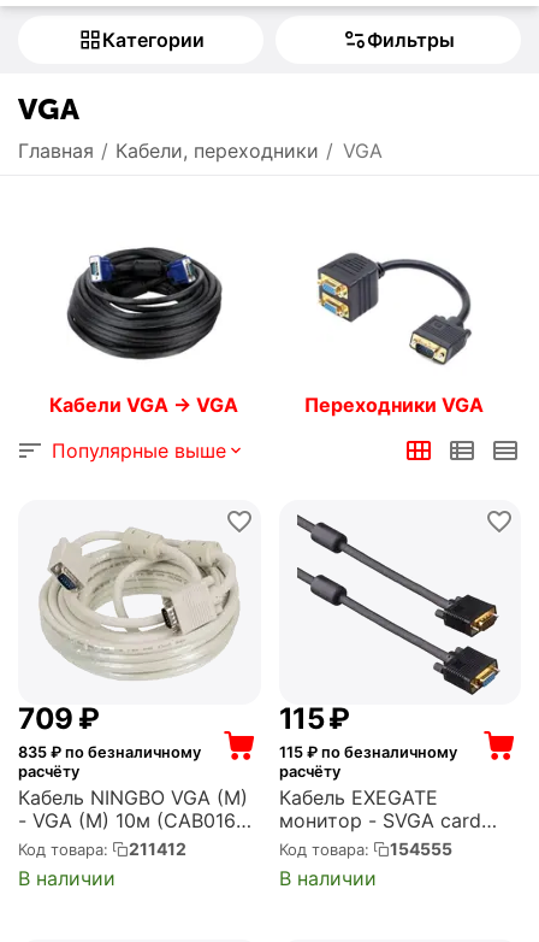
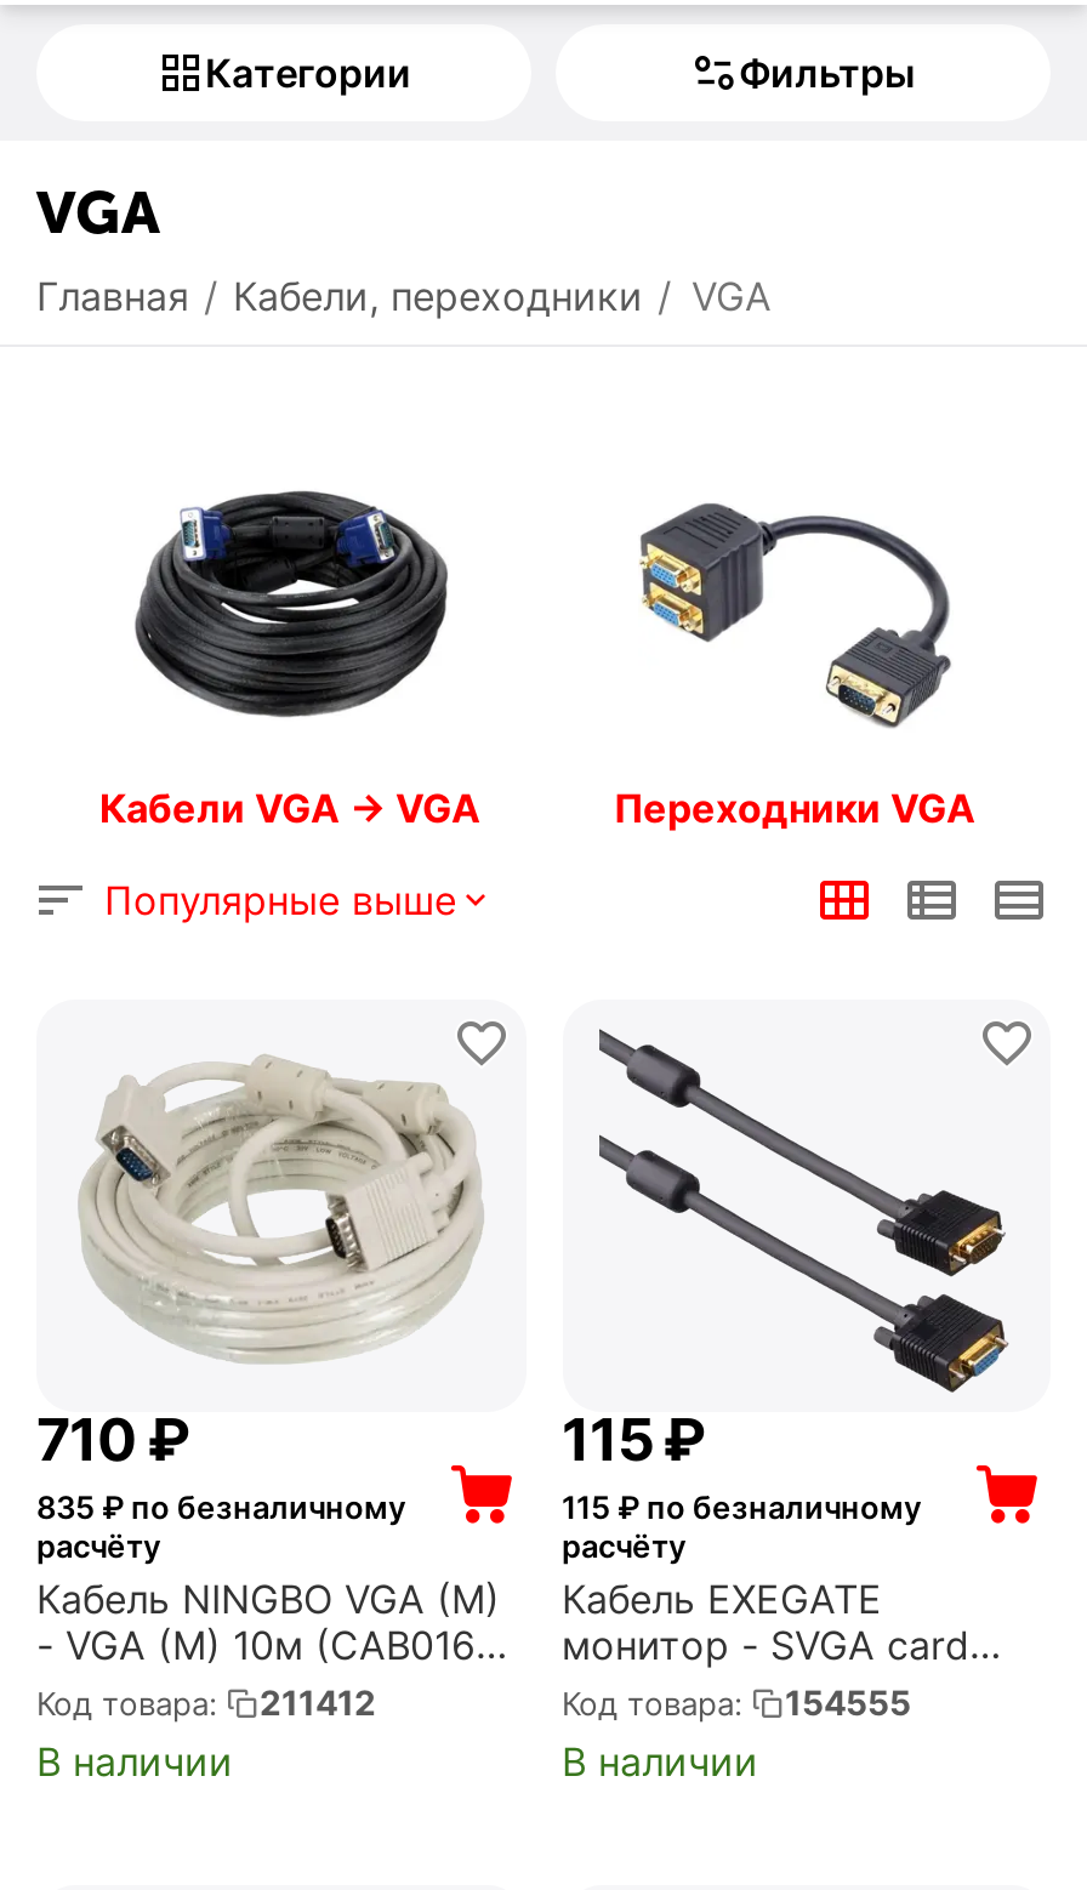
- ‍709‍ ₽
+ ‍710‍ ₽
